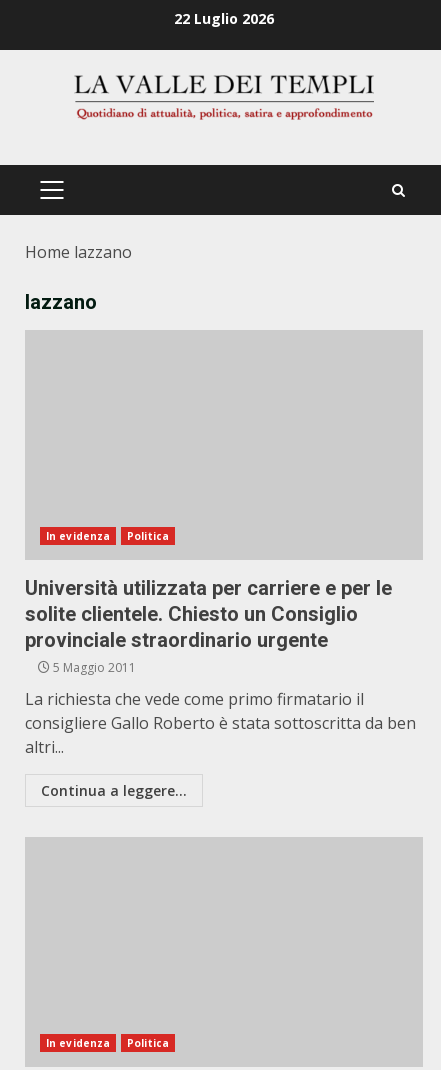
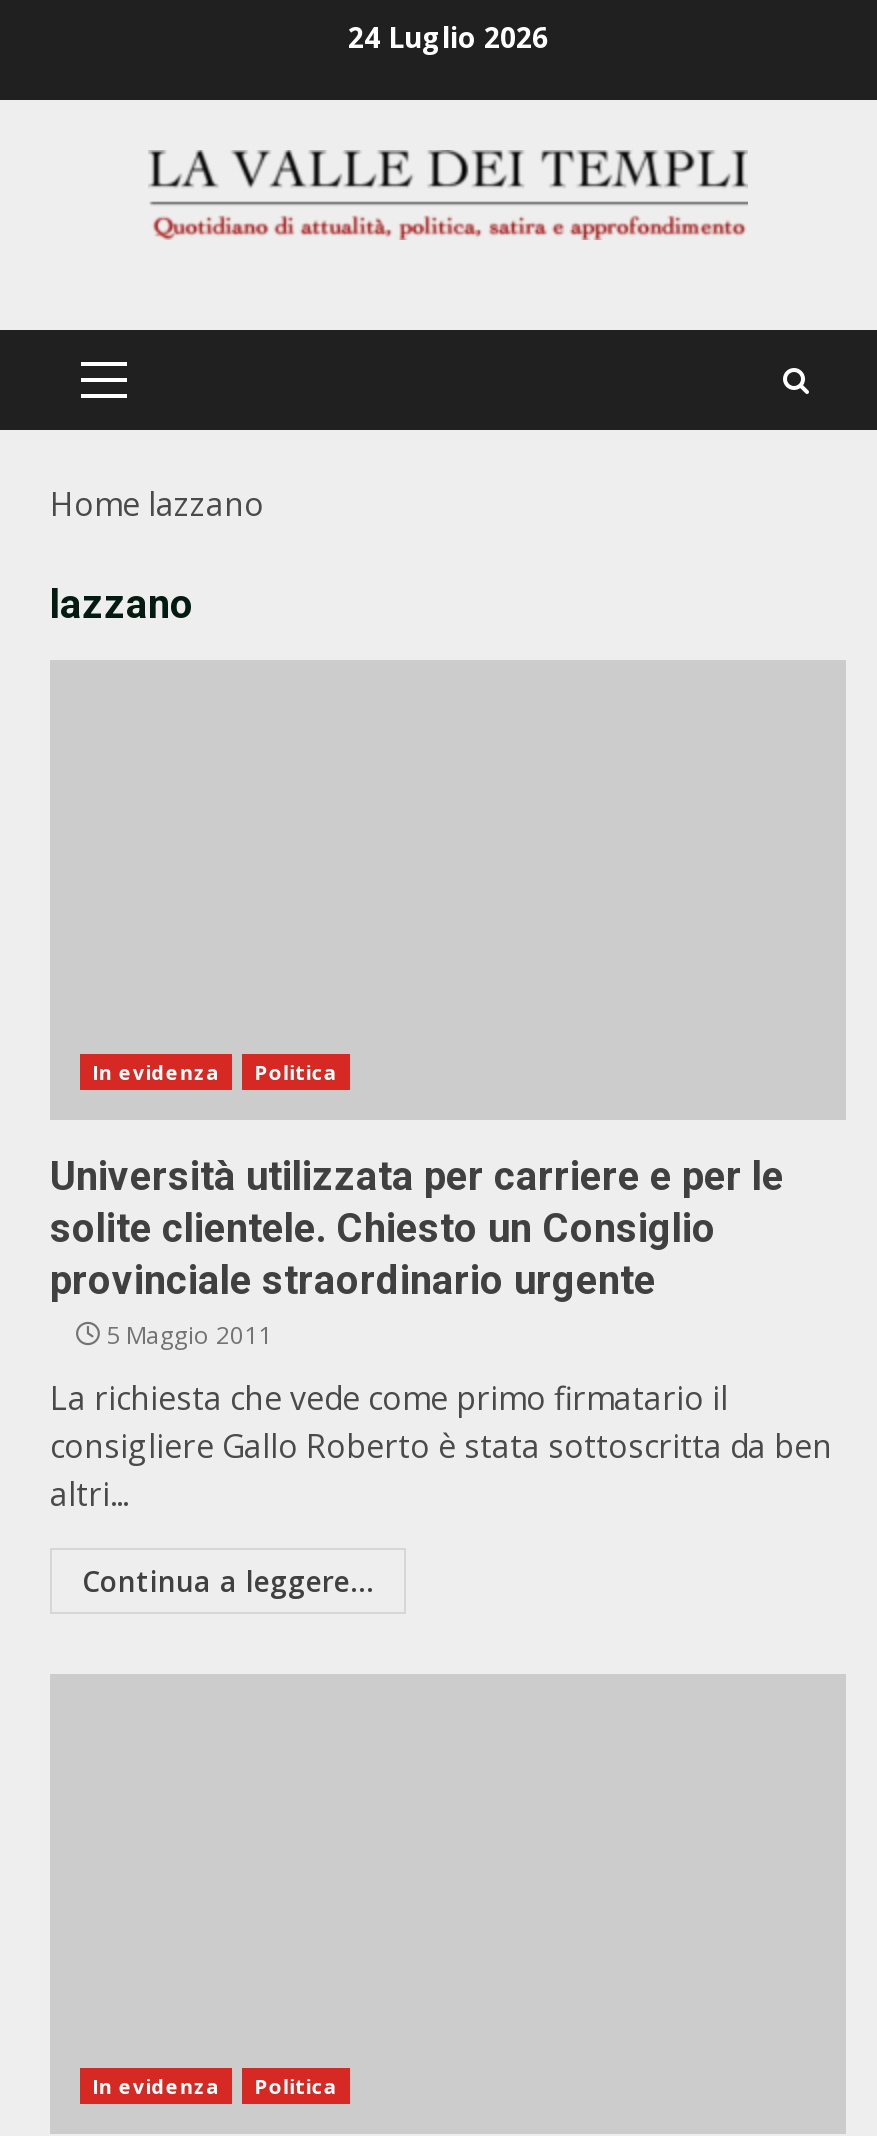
- 22 Luglio 2026
+ 24 Luglio 2026
